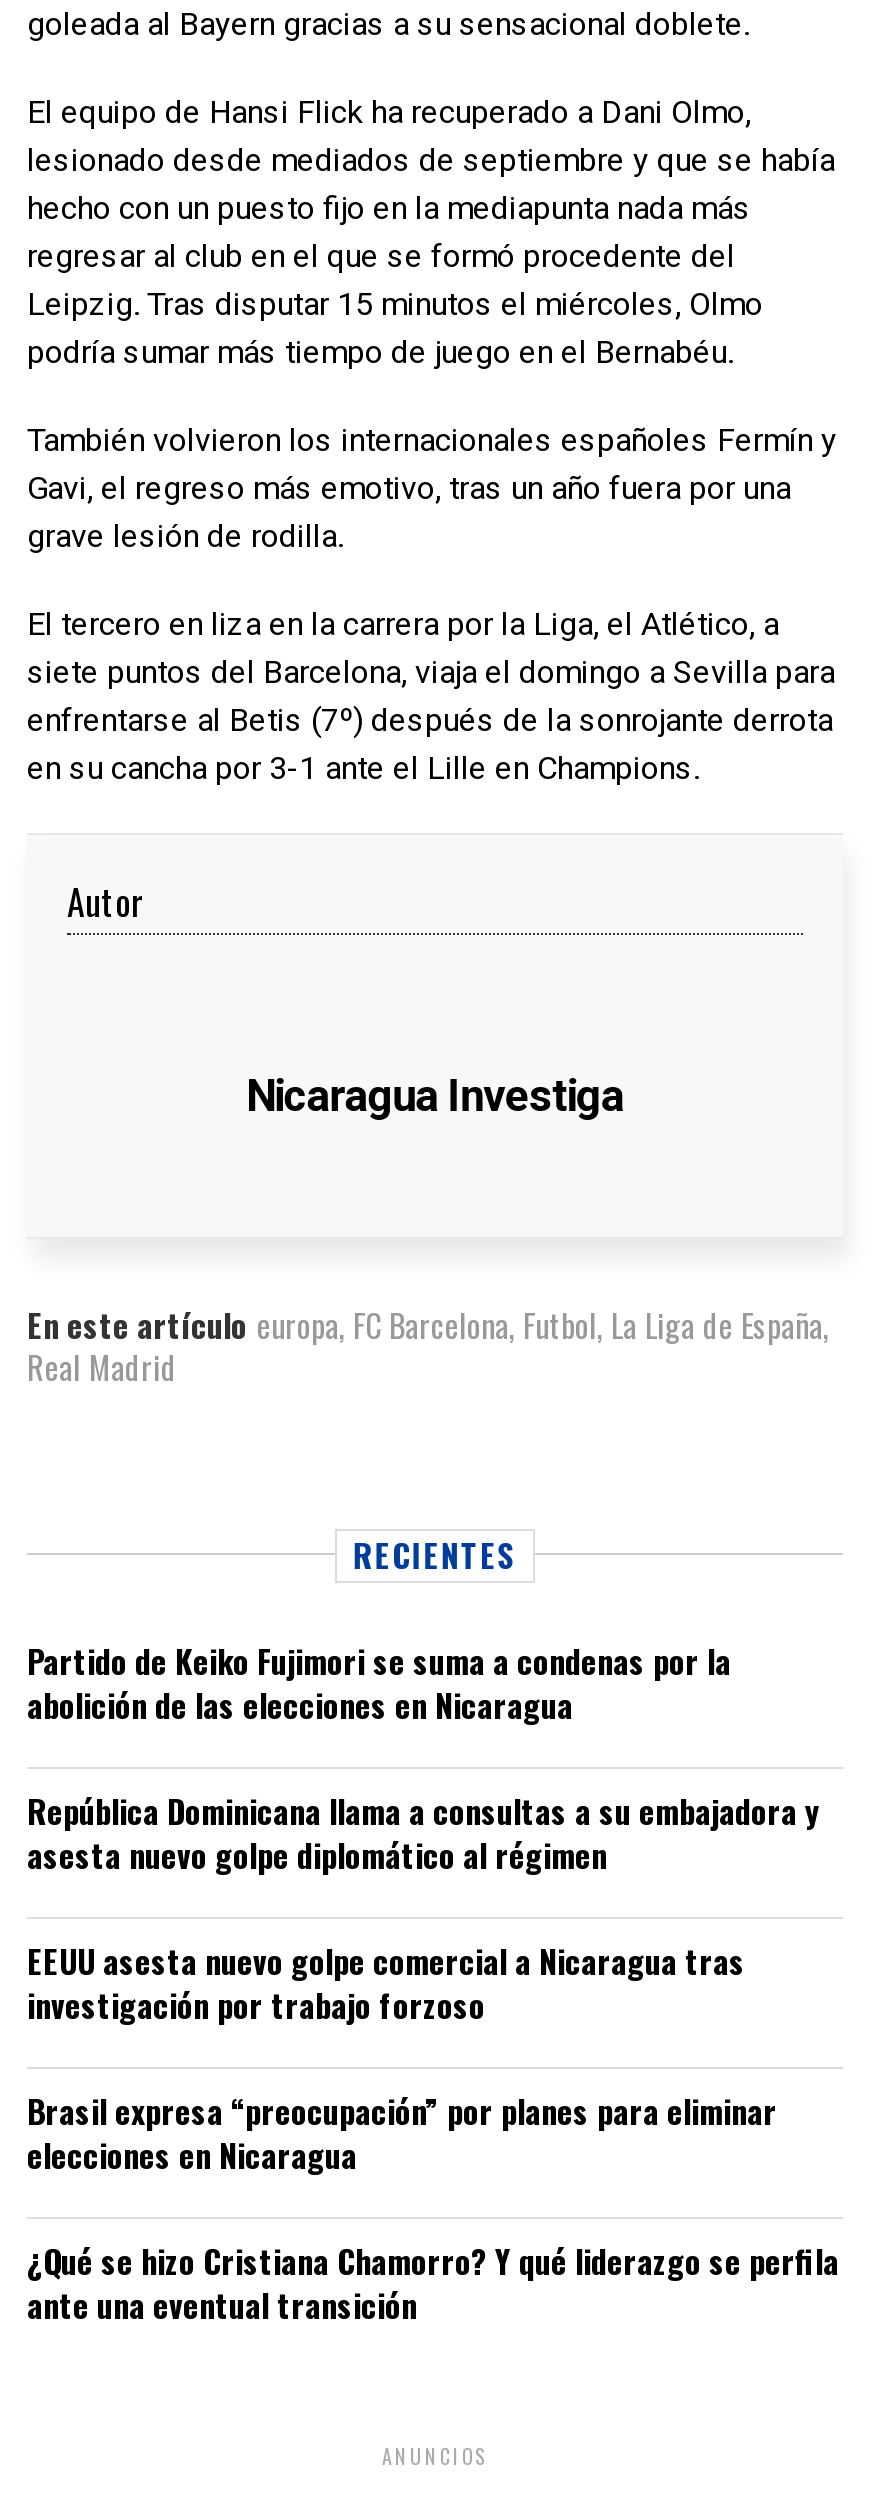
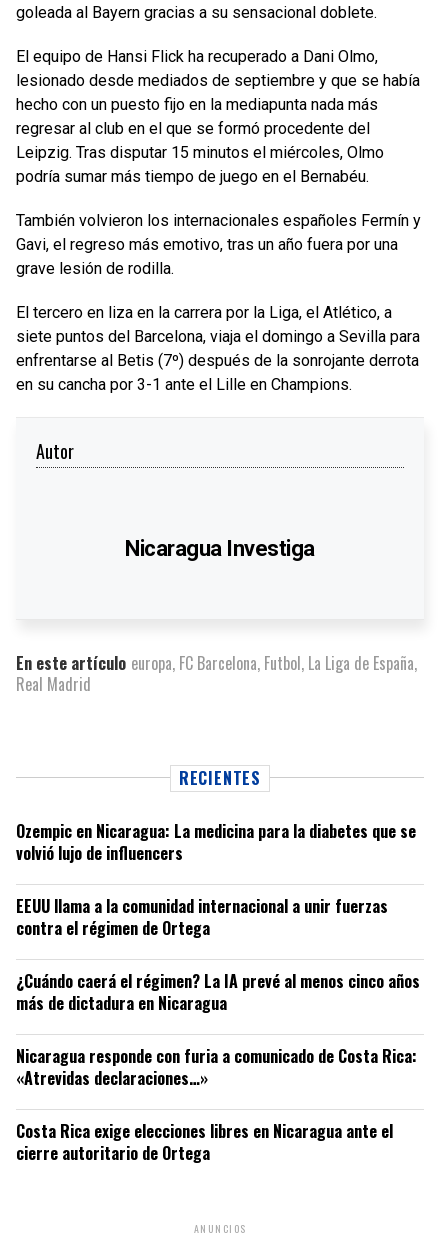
- Partido de Keiko Fujimori se suma a condenas por la
- abolición de las elecciones en Nicaragua
+ Ozempic en Nicaragua: La medicina para la diabetes que se
+ volvió lujo de influencers

- República Dominicana llama a consultas a su embajadora y
- asesta nuevo golpe diplomático al régimen
+ EEUU llama a la comunidad internacional a unir fuerzas
+ contra el régimen de Ortega

- EEUU asesta nuevo golpe comercial a Nicaragua tras
- investigación por trabajo forzoso
+ ¿Cuándo caerá el régimen? La IA prevé al menos cinco años
+ más de dictadura en Nicaragua

- Brasil expresa “preocupación” por planes para eliminar
- elecciones en Nicaragua
+ Nicaragua responde con furia a comunicado de Costa Rica:
+ «Atrevidas declaraciones…»

- ¿Qué se hizo Cristiana Chamorro? Y qué liderazgo se perfila
- ante una eventual transición
+ Costa Rica exige elecciones libres en Nicaragua ante el
+ cierre autoritario de Ortega
